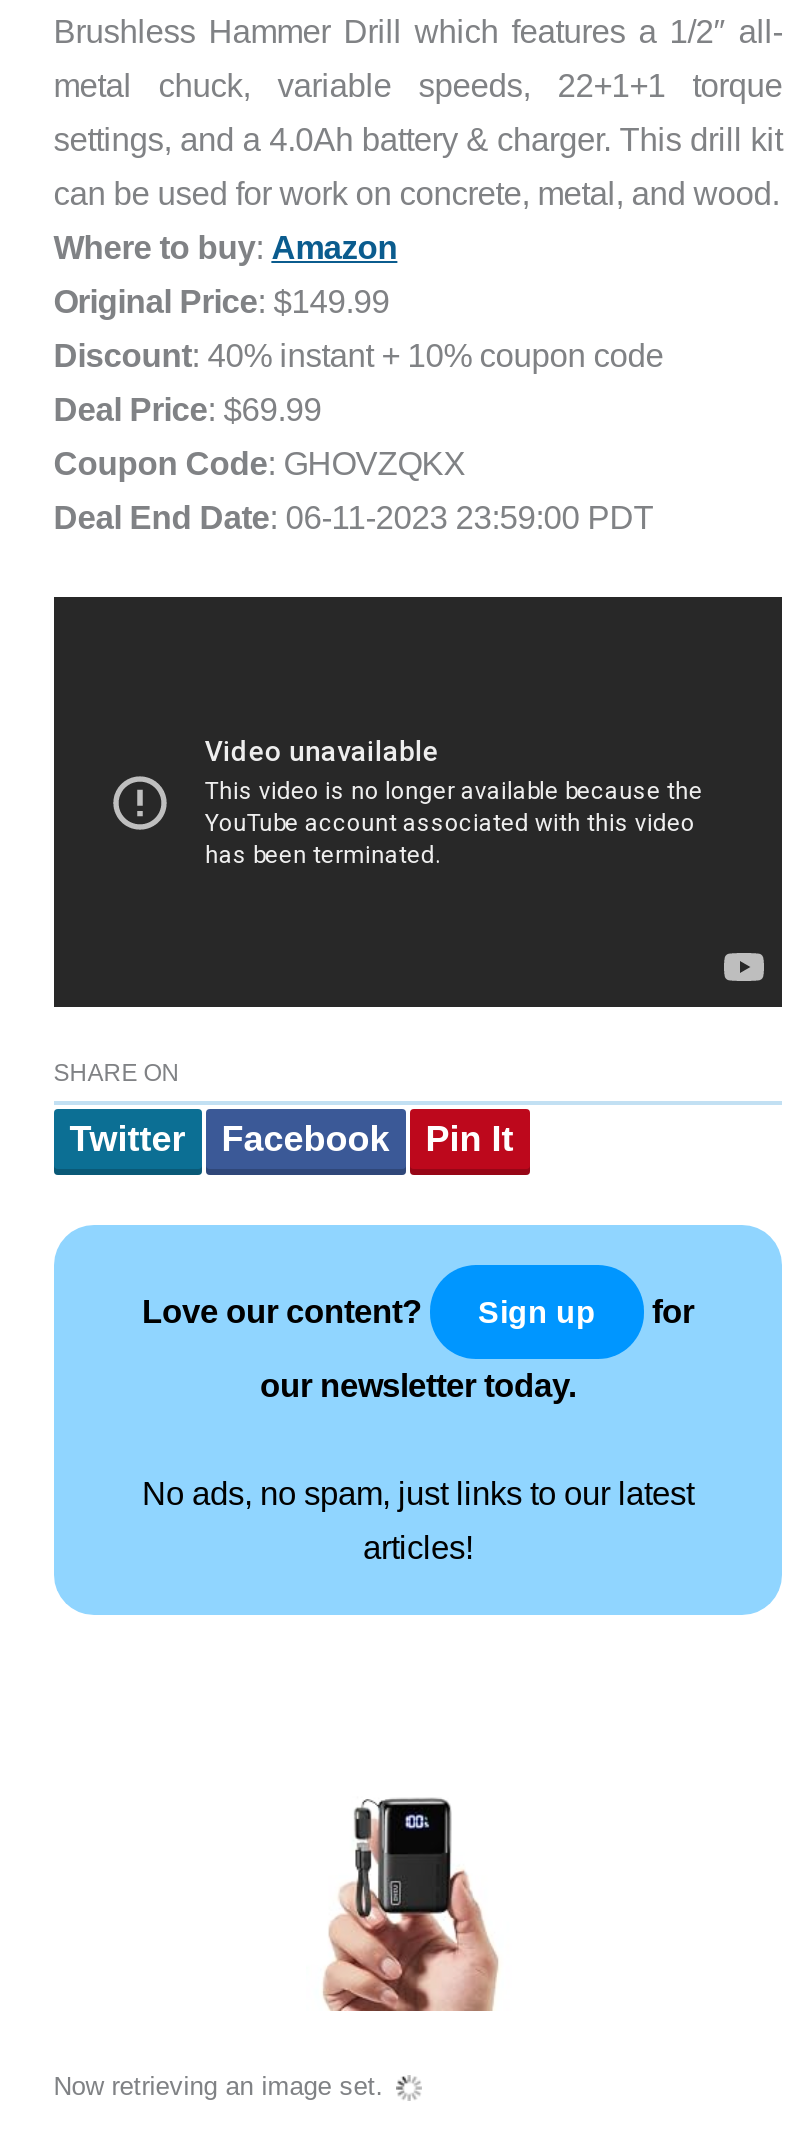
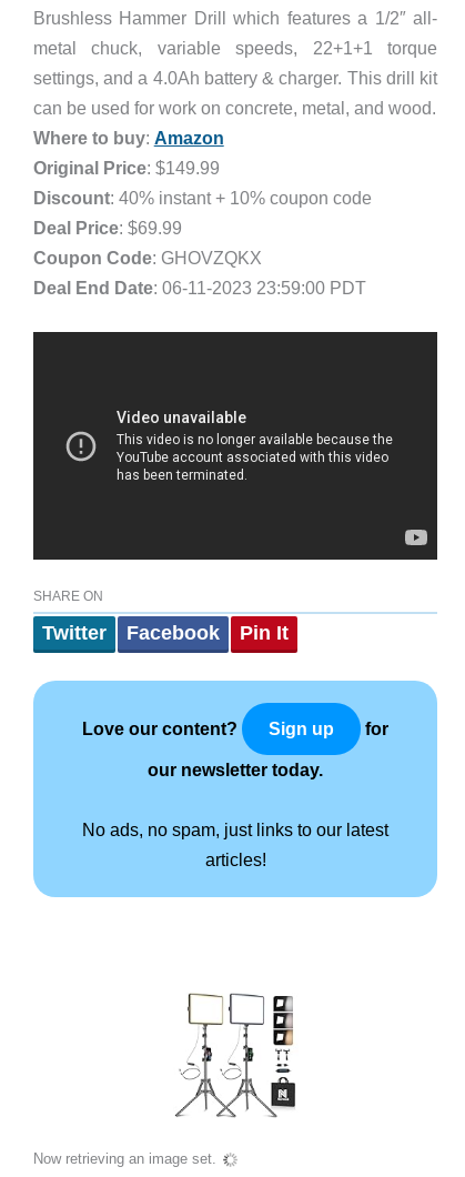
- [image]
+ [image]
